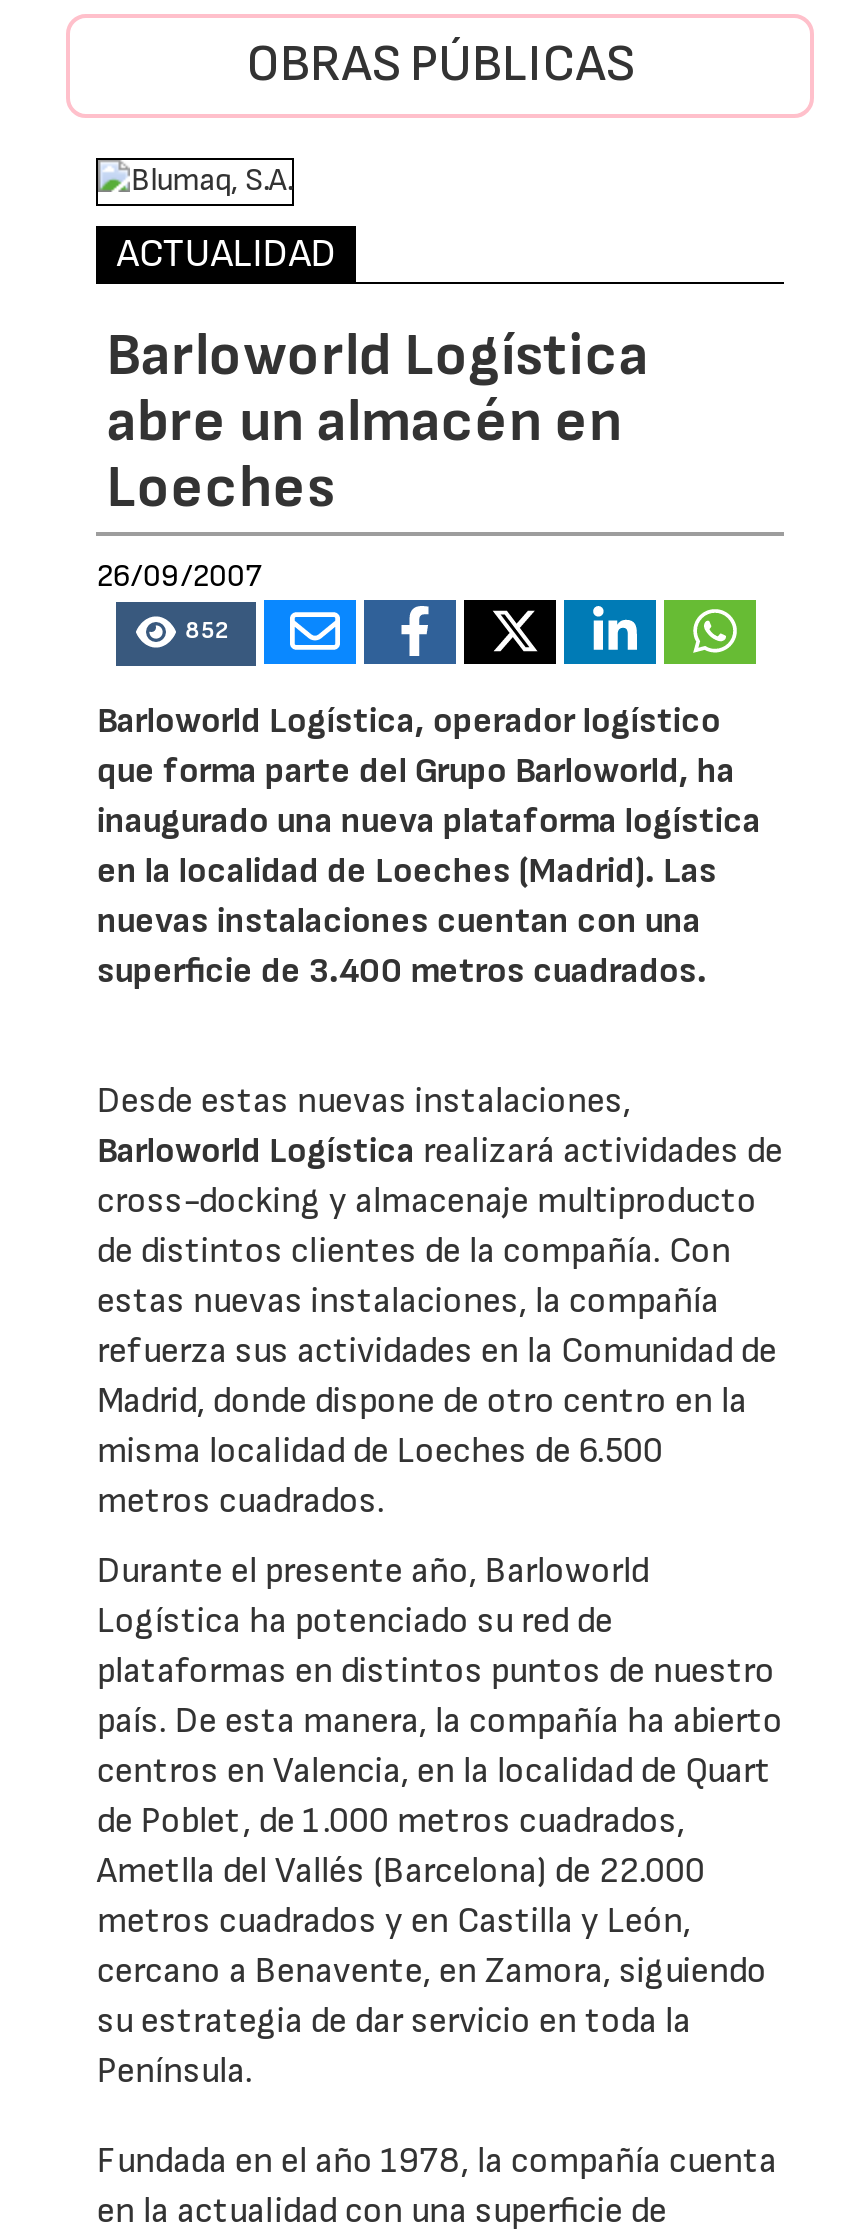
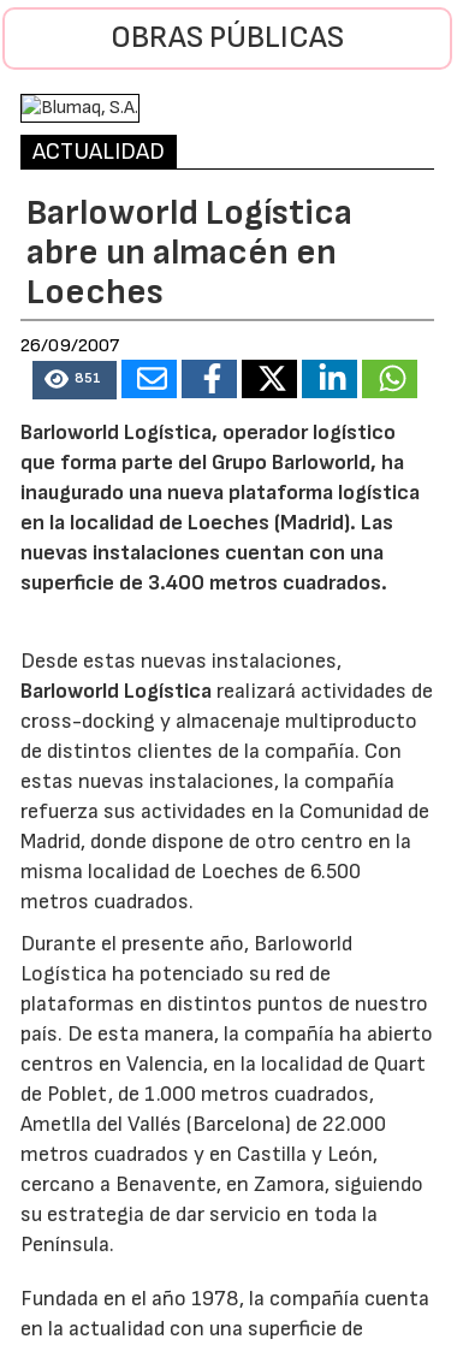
- 852
+ 851
